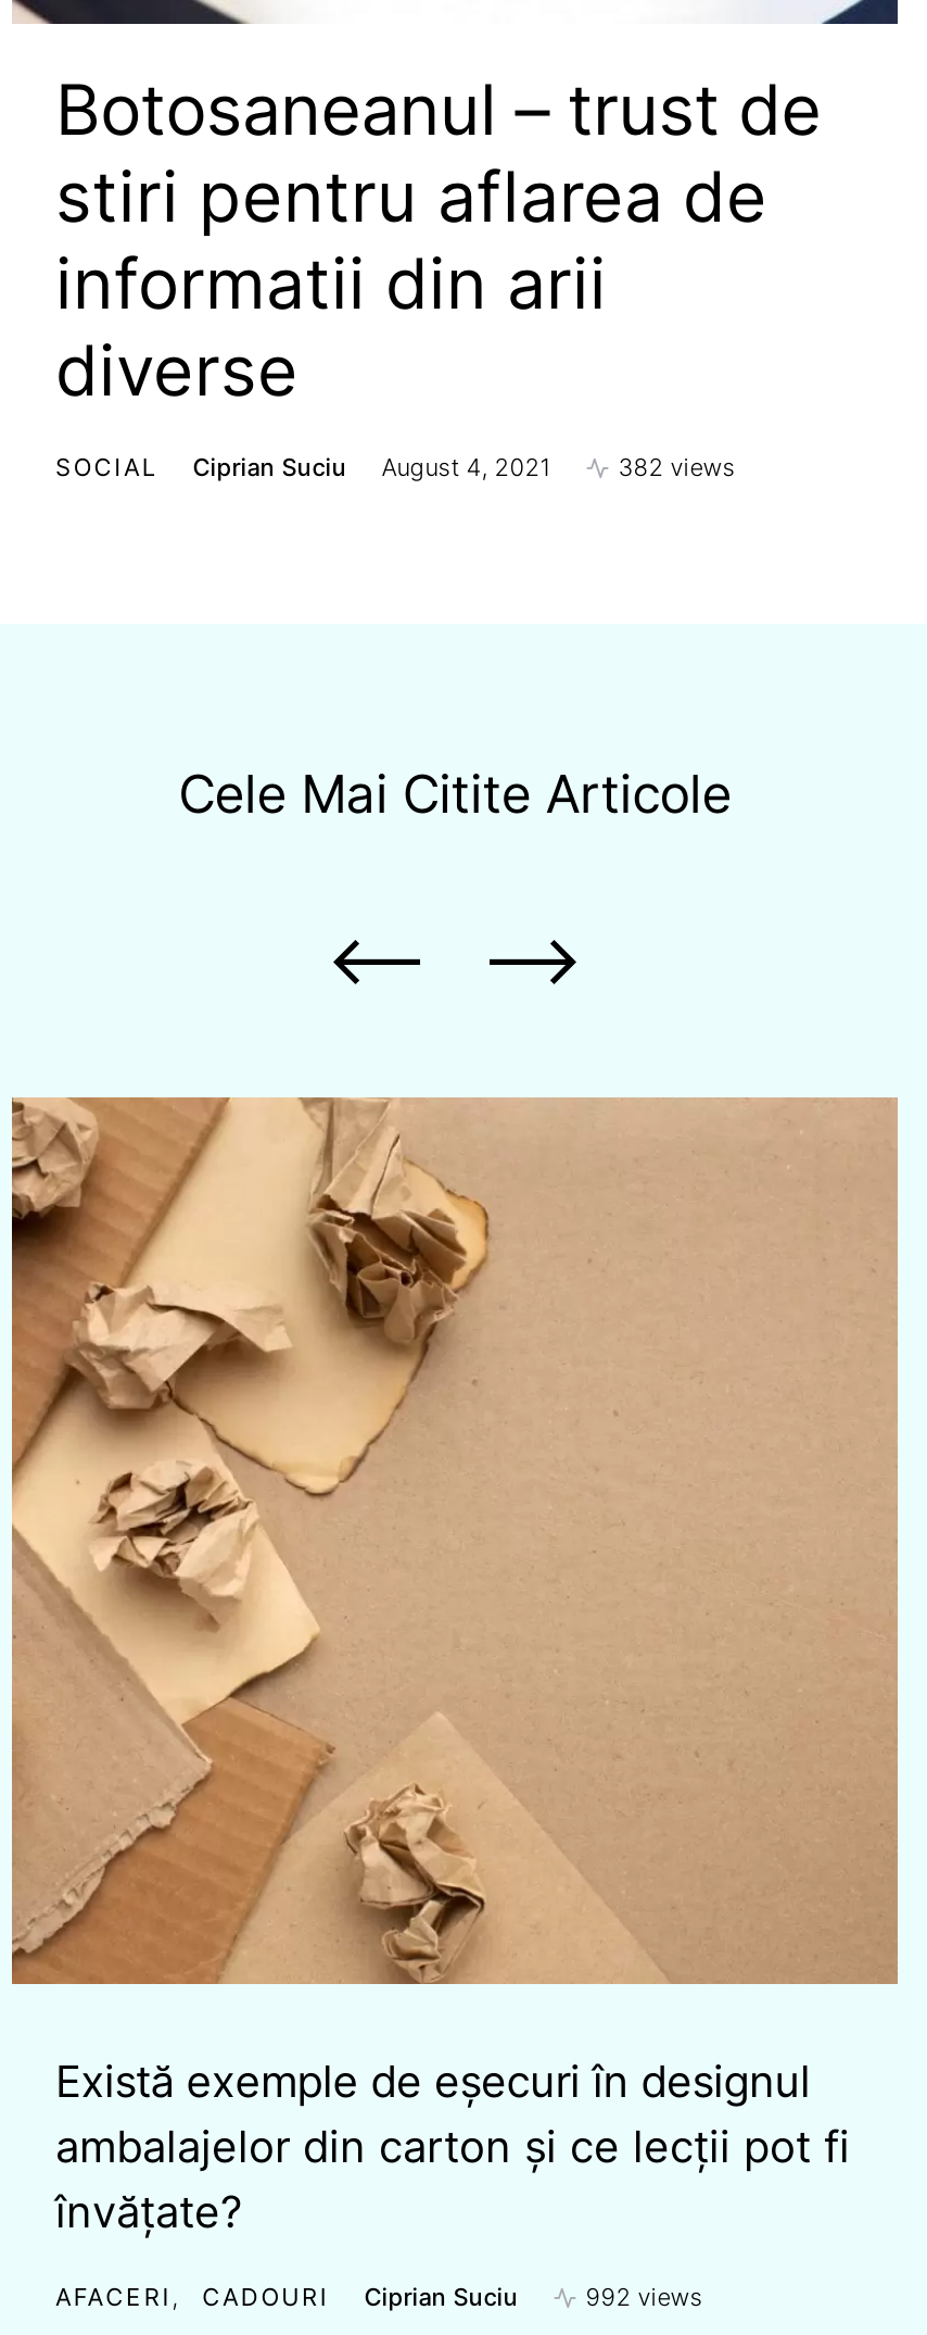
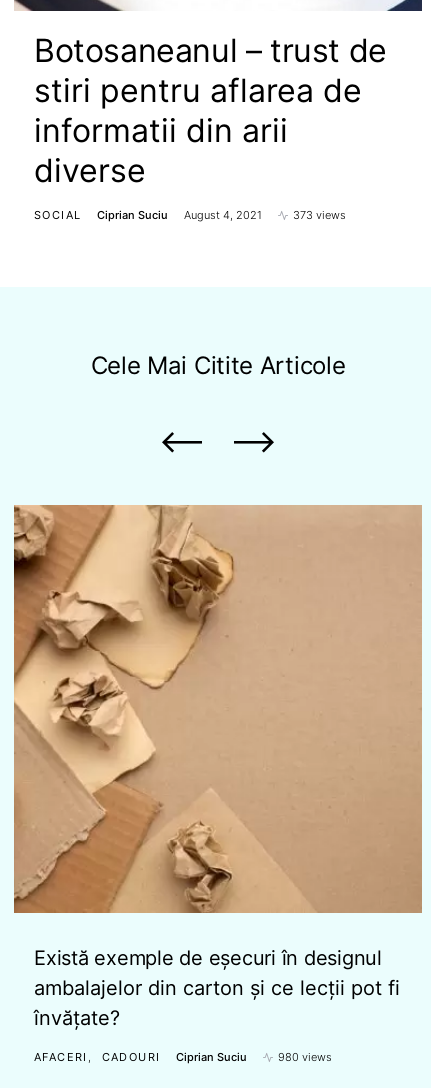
- 382 views
+ 373 views

- 992 views
+ 980 views
